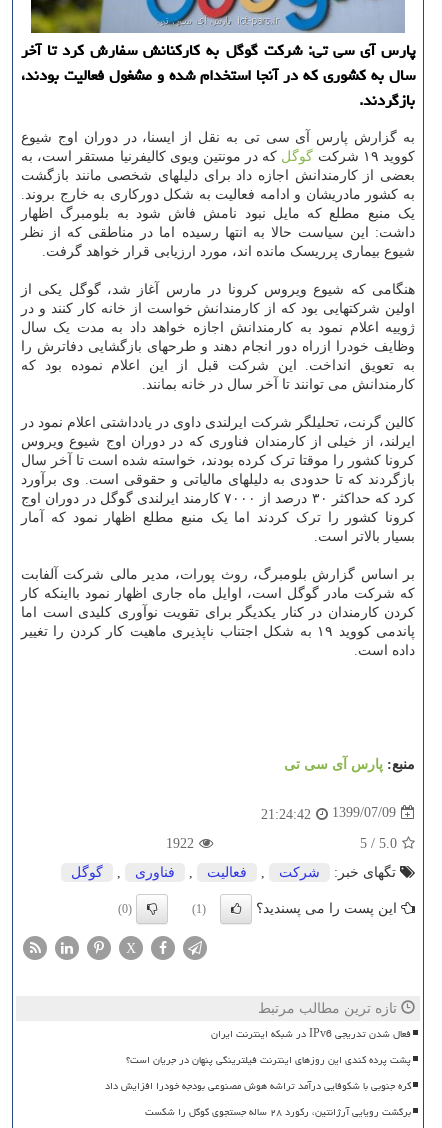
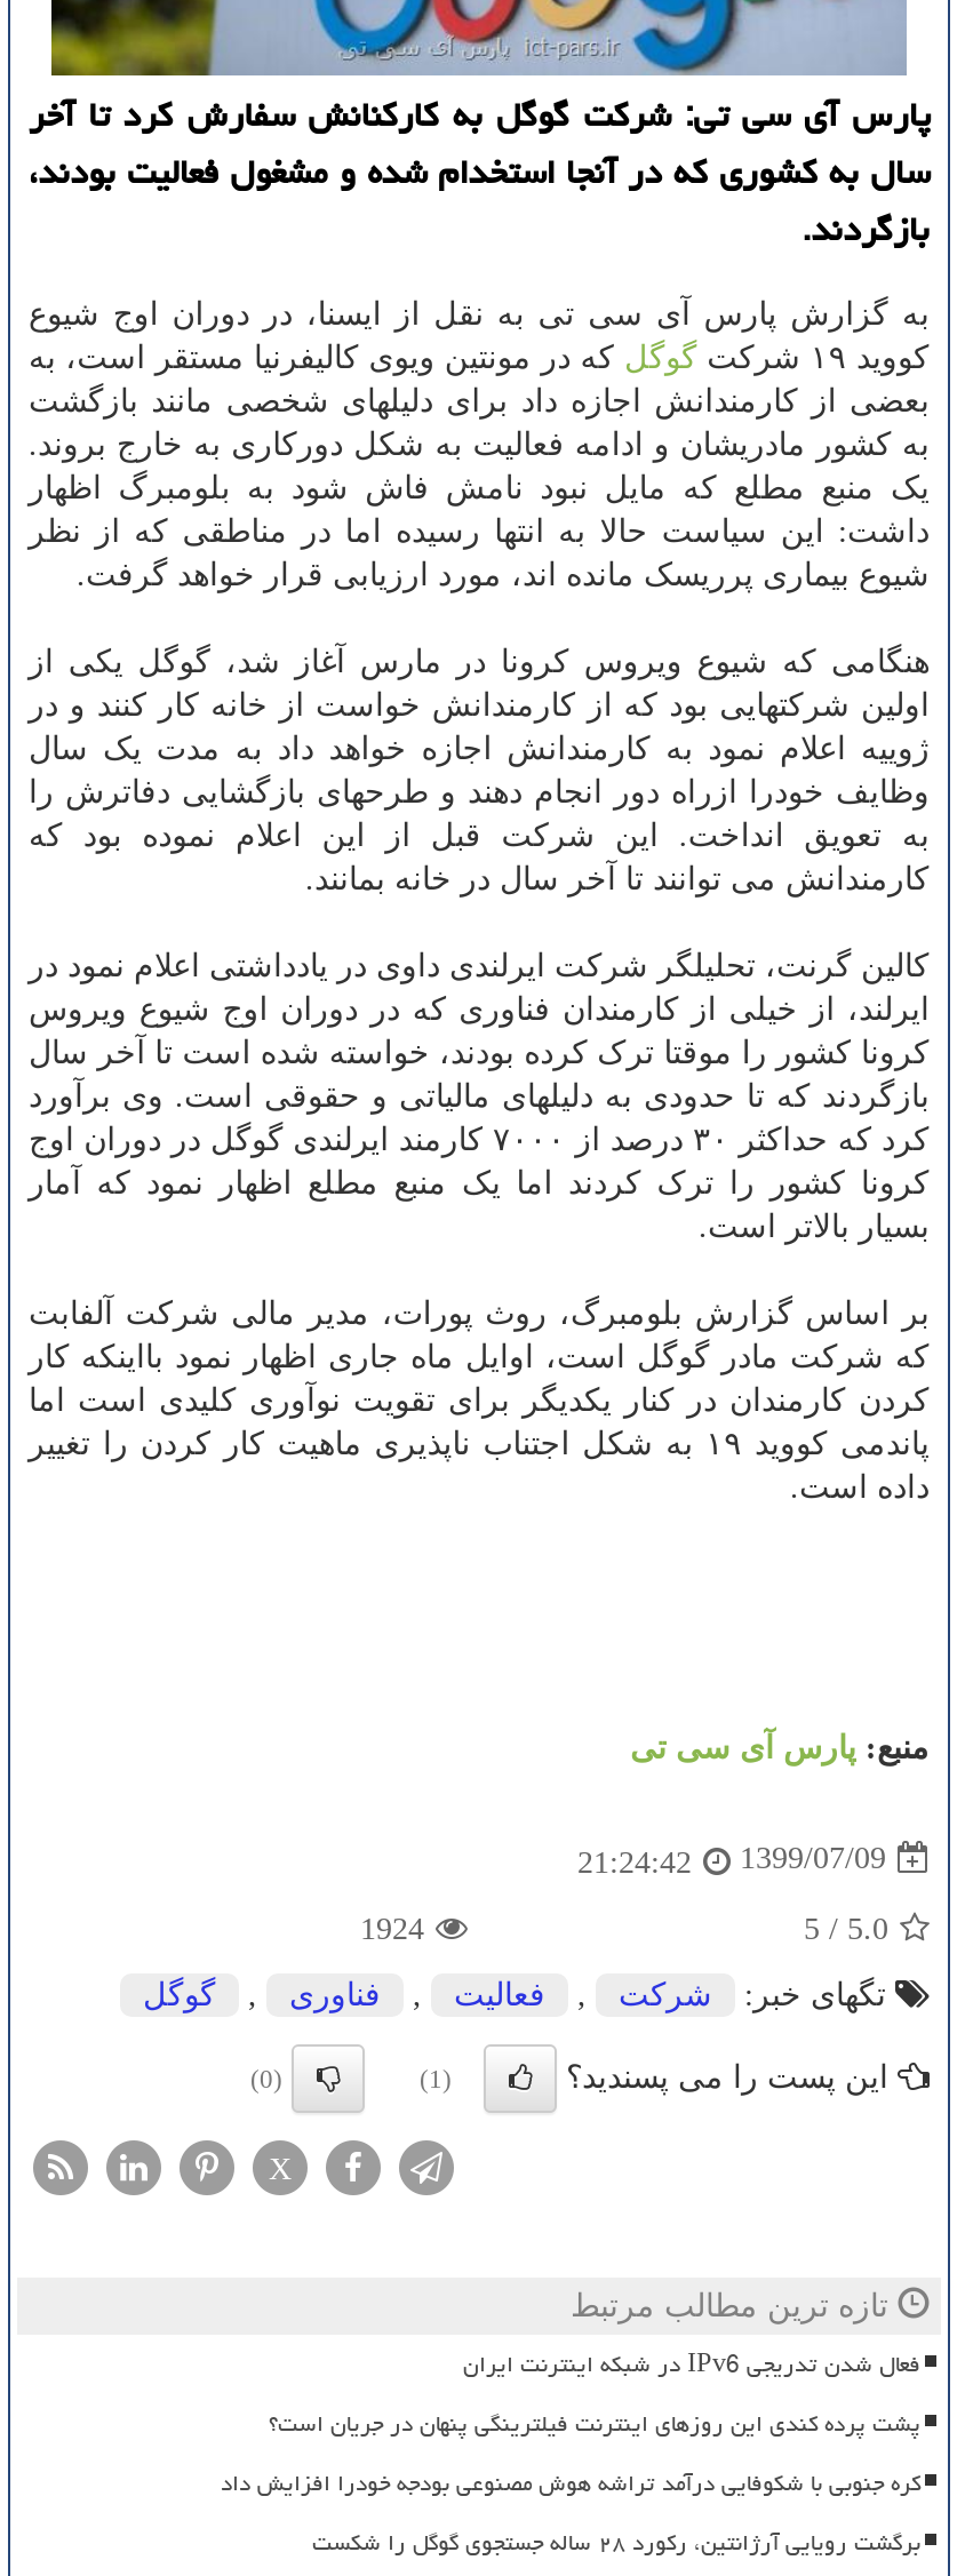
- 1922
+ 1924
